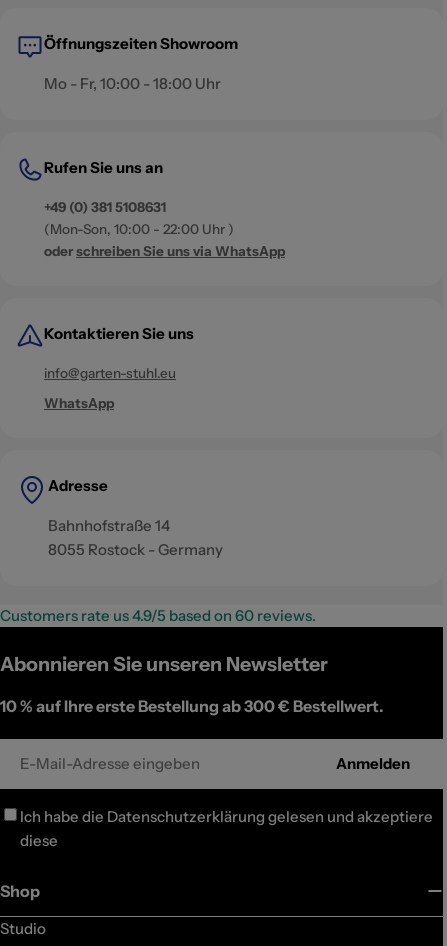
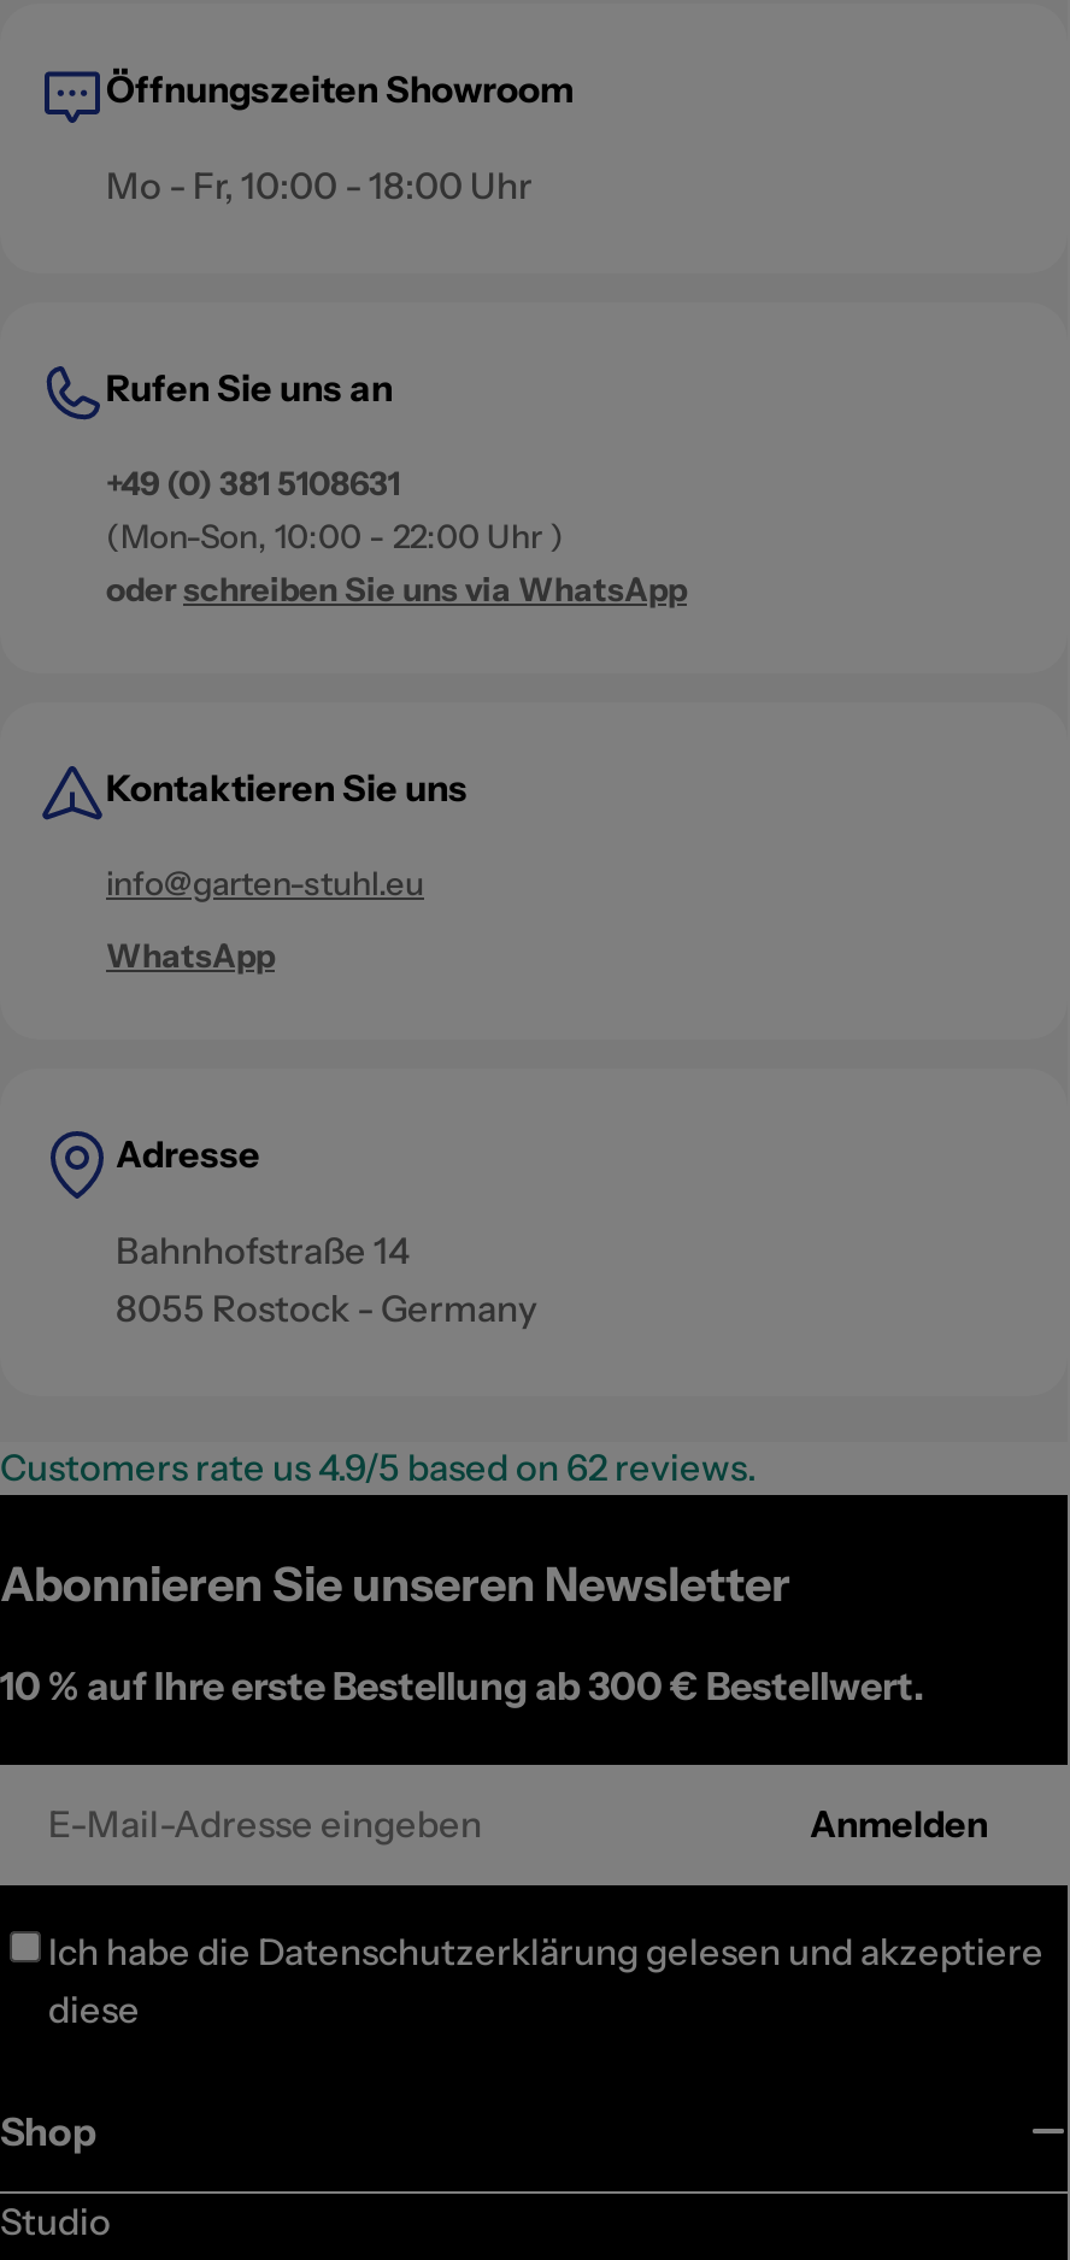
- Customers rate us 4.9/5 based on 60 reviews.
+ Customers rate us 4.9/5 based on 62 reviews.
